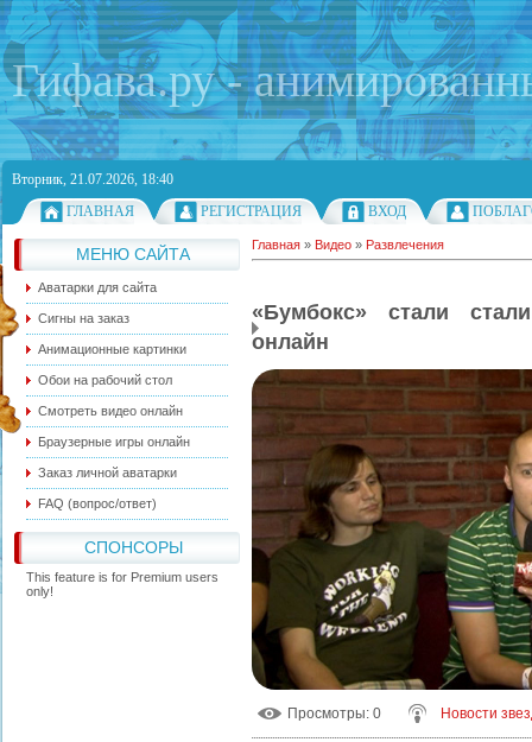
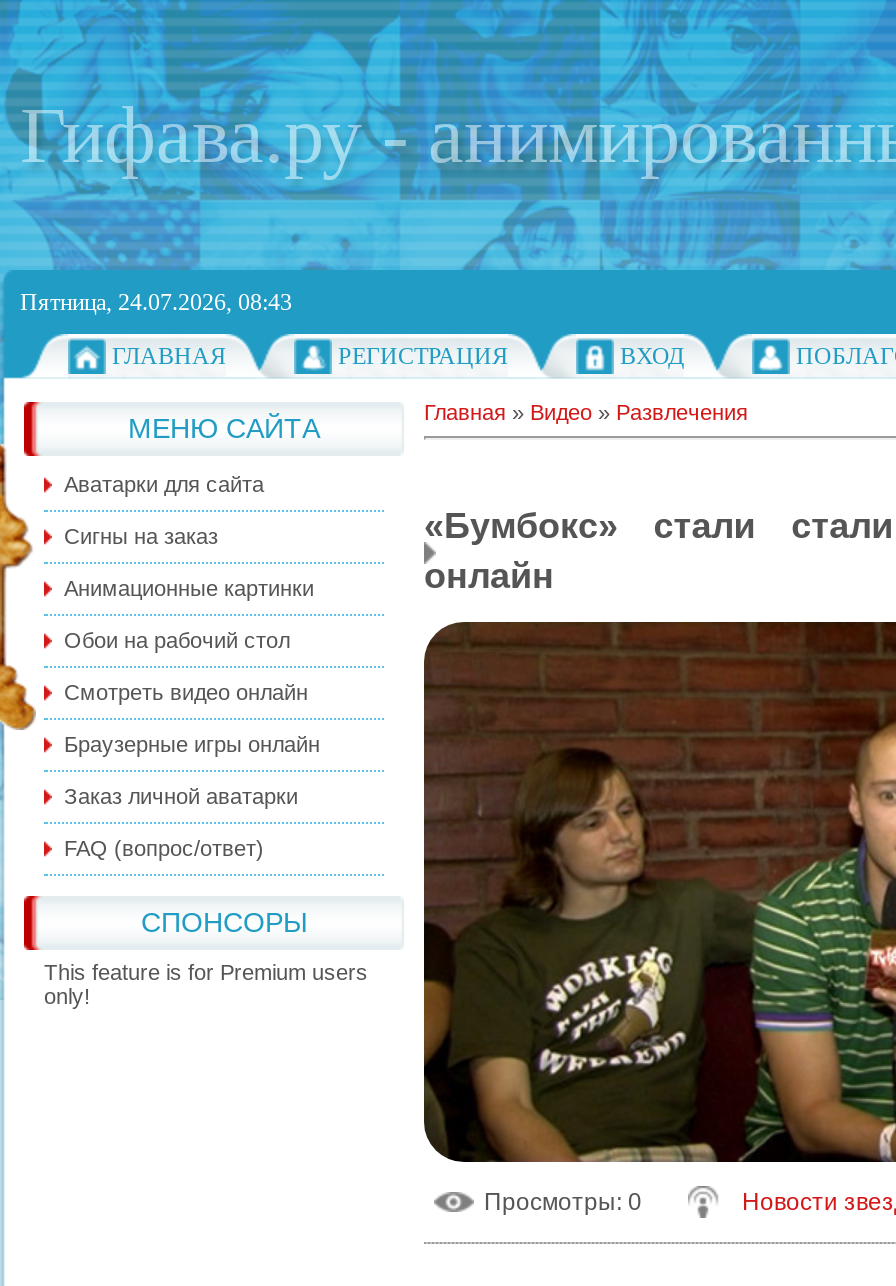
- Вторник, 21.07.2026, 18:40
+ Пятница, 24.07.2026, 08:43
